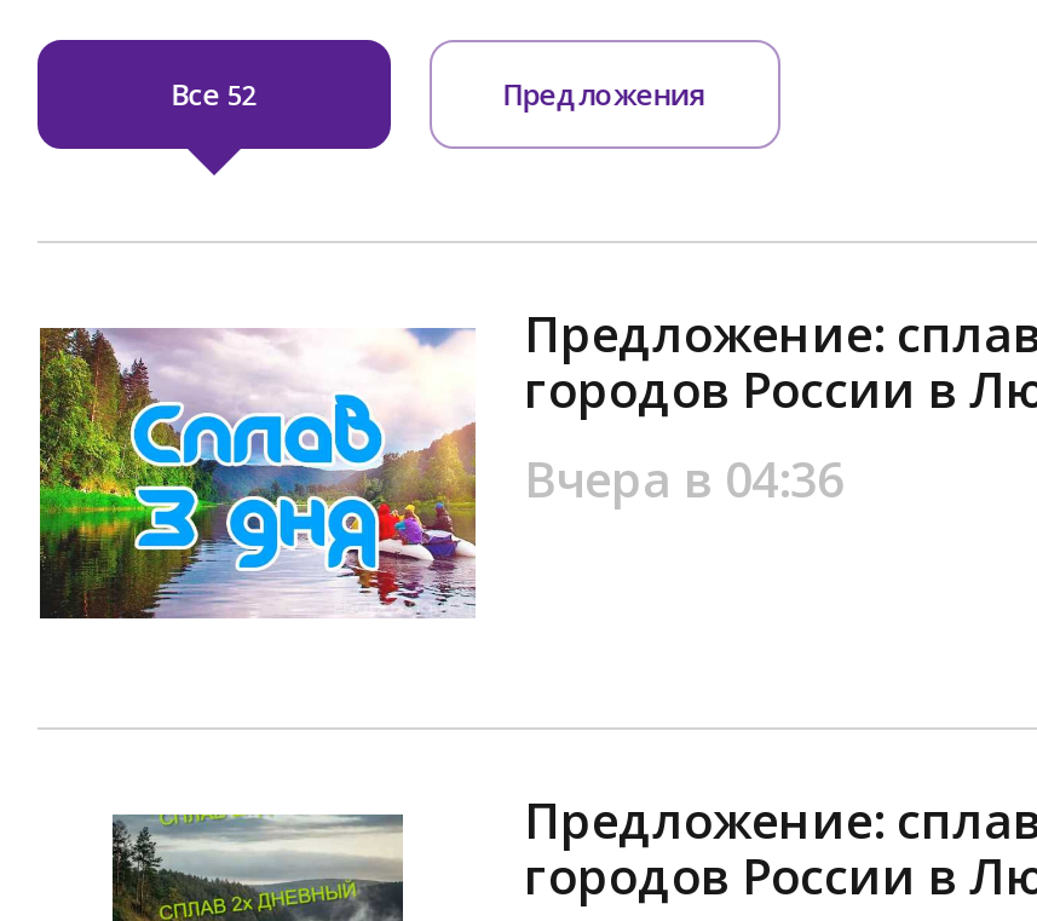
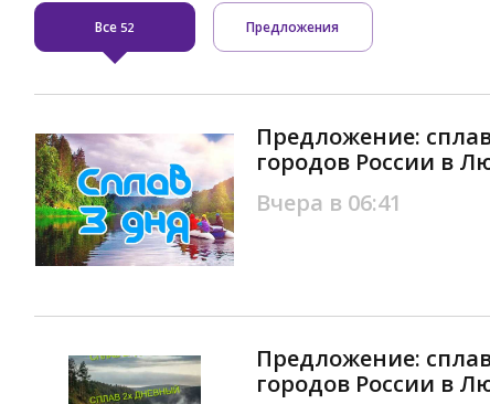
- Вчера в 04:36
+ Вчера в 06:41
